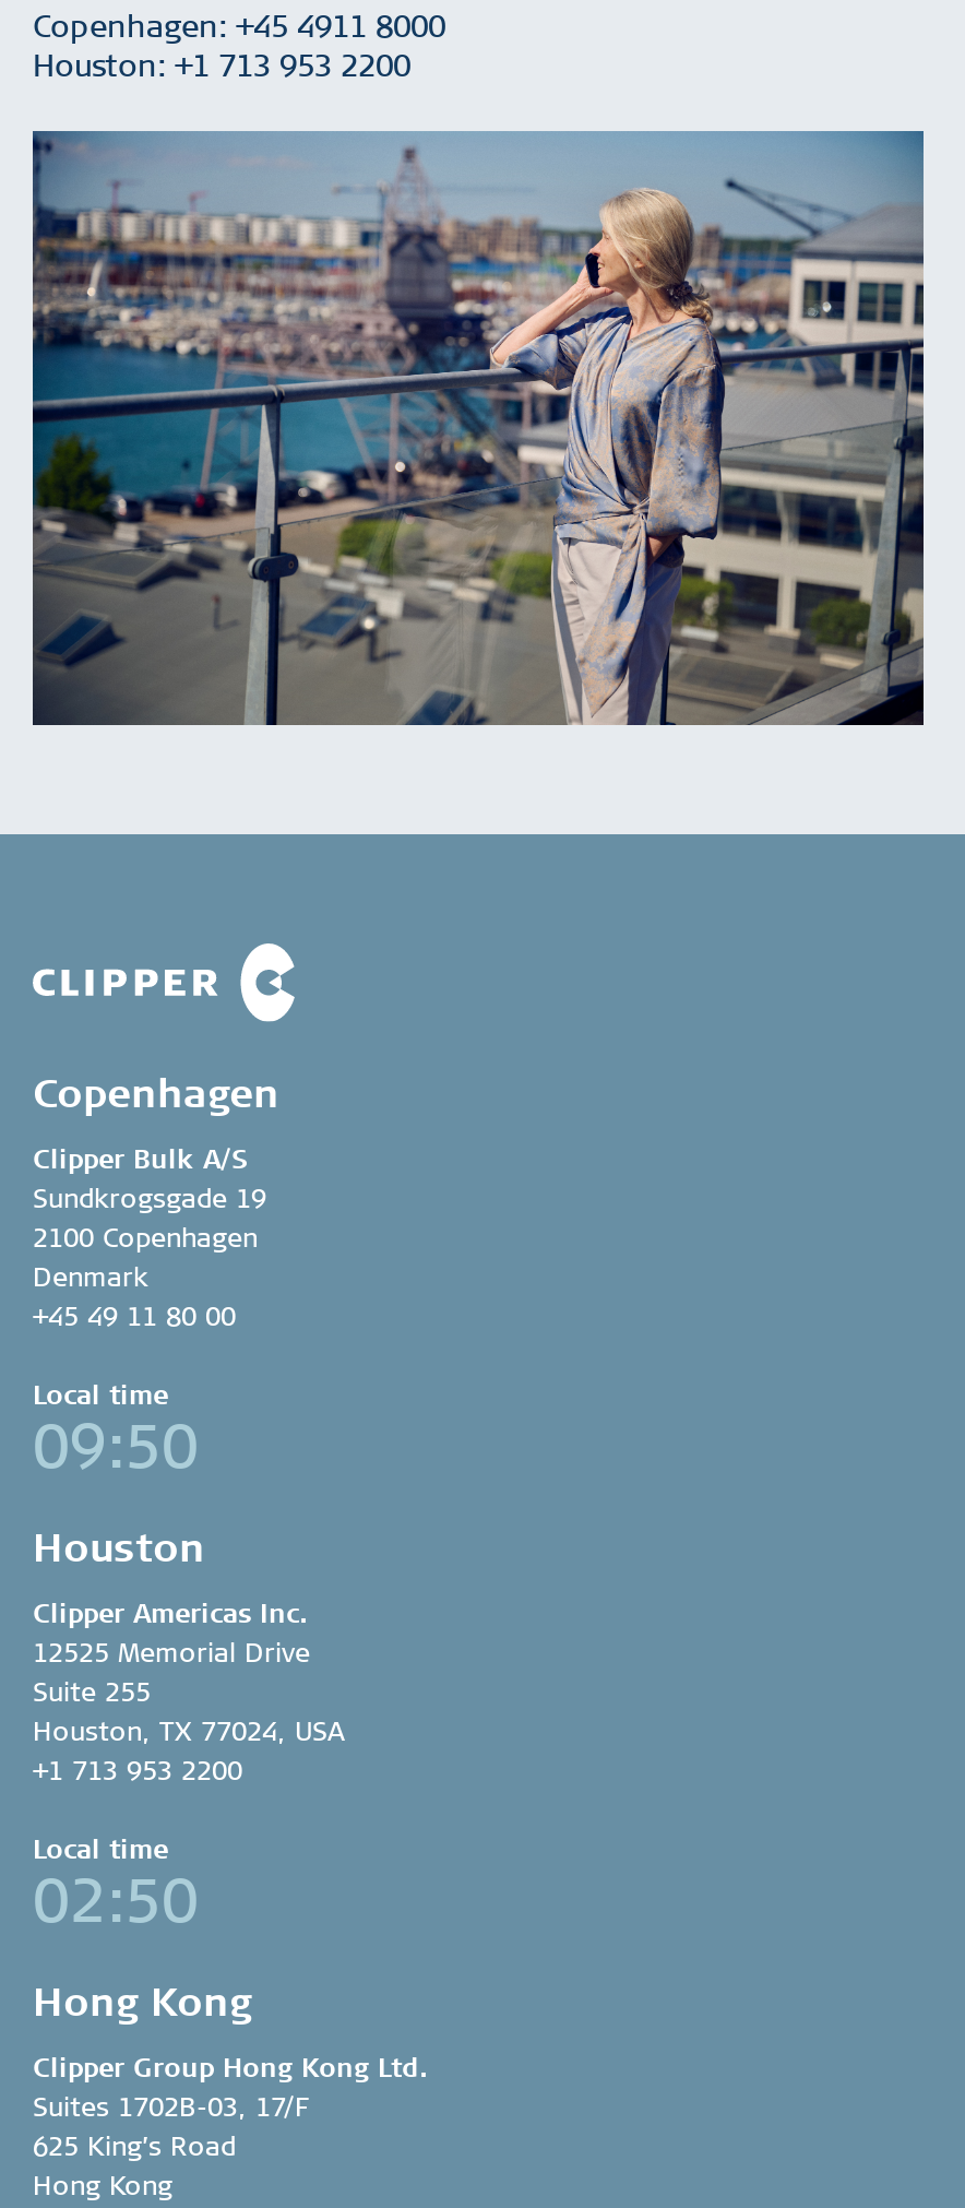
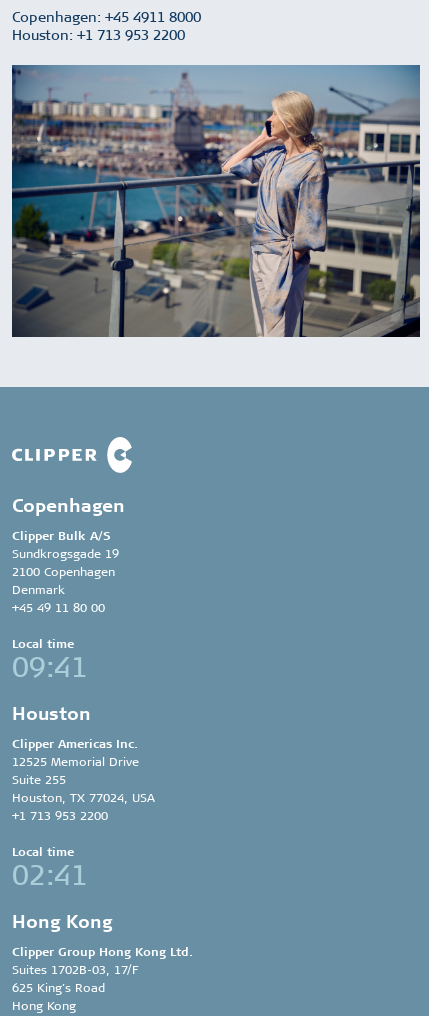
- 09:50
+ 09:41

- 02:50
+ 02:41
